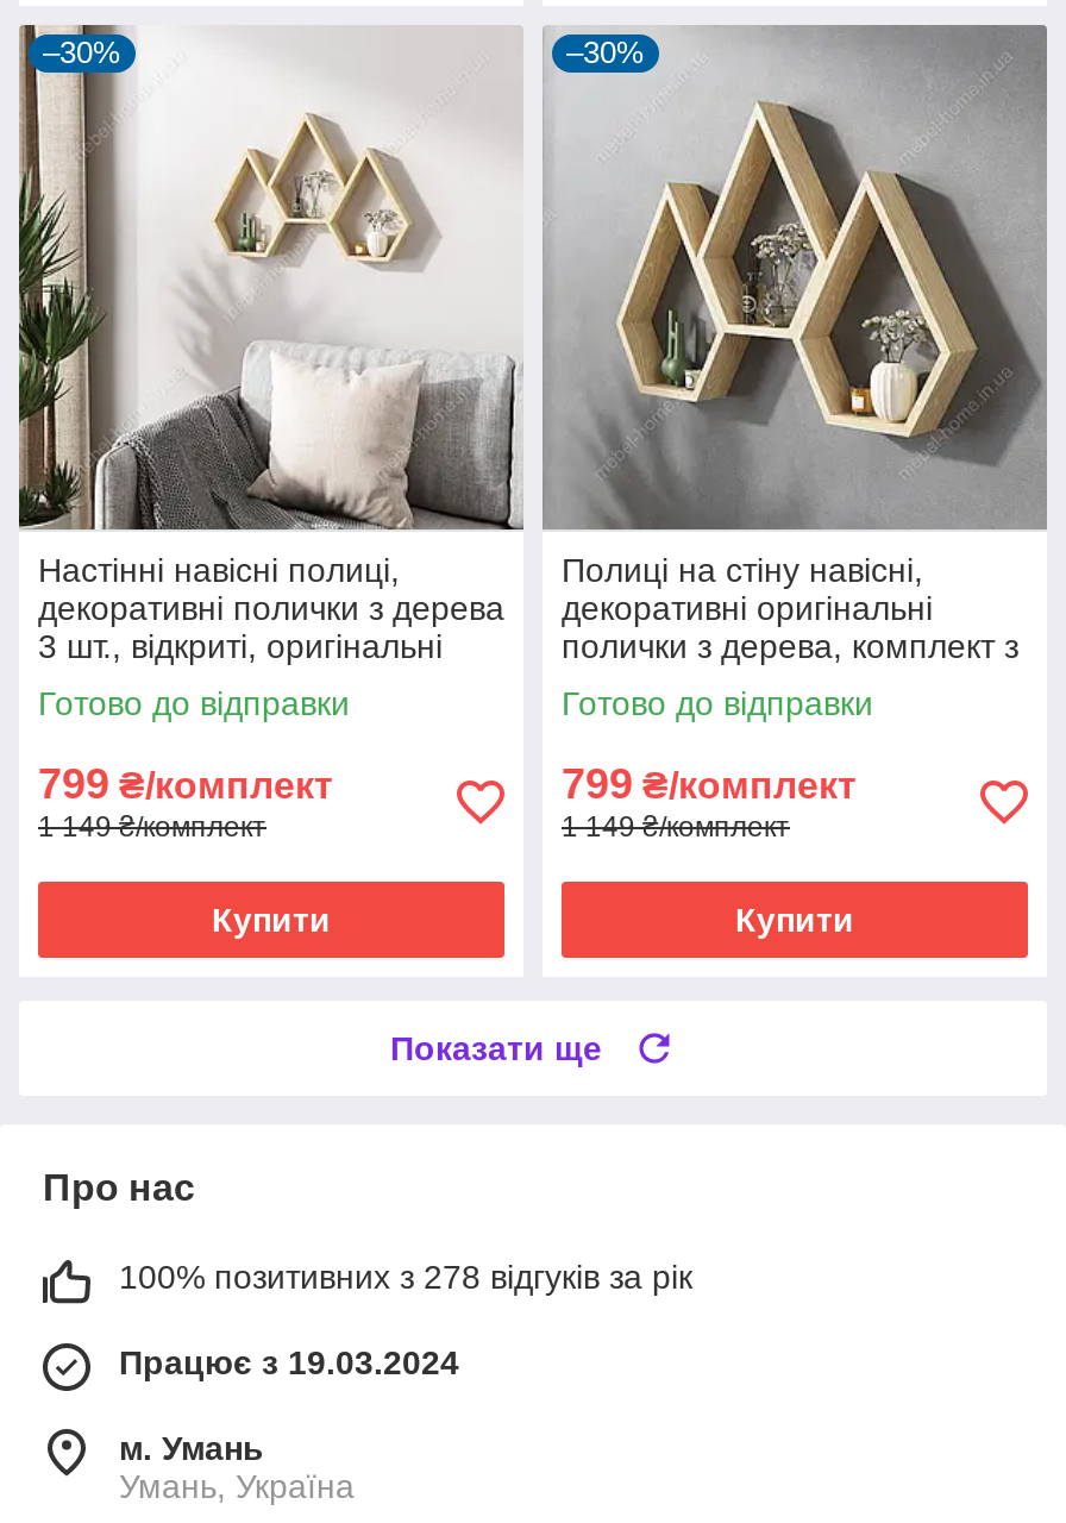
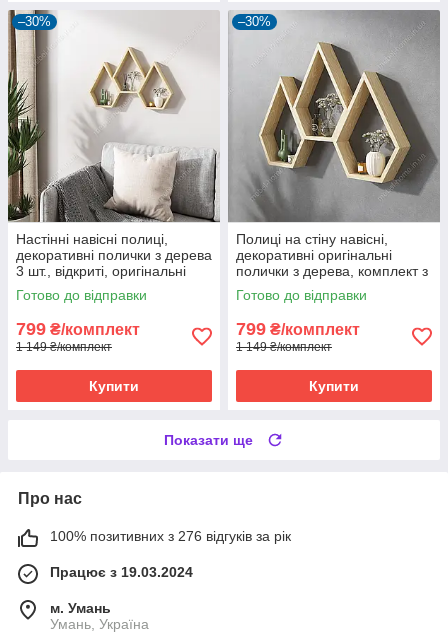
- 100% позитивних з 278 відгуків за рік
+ 100% позитивних з 276 відгуків за рік
